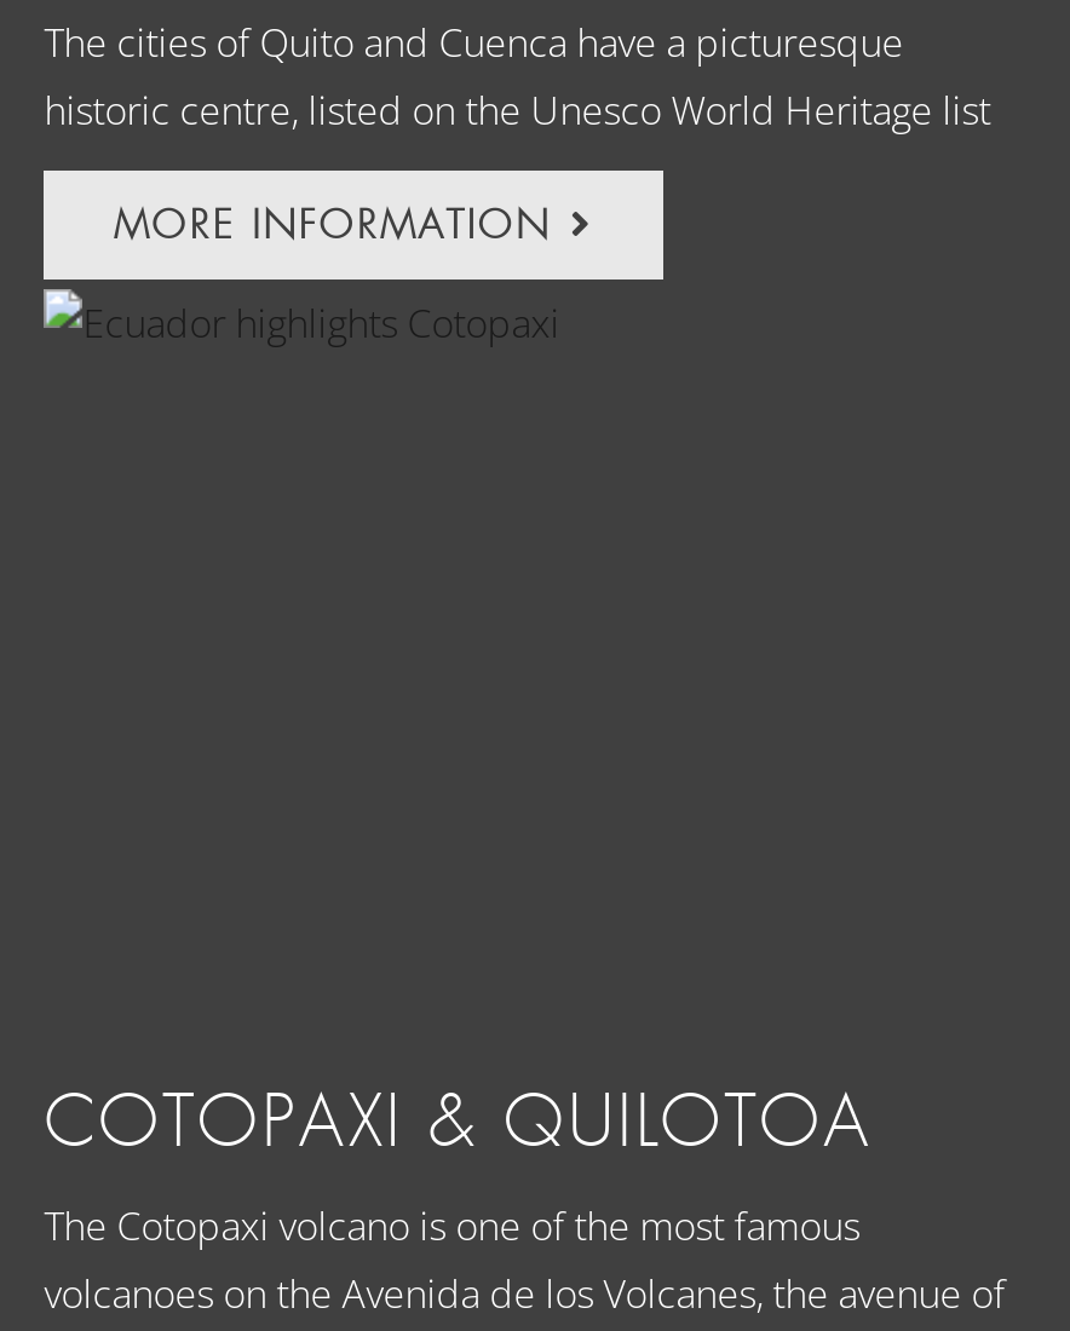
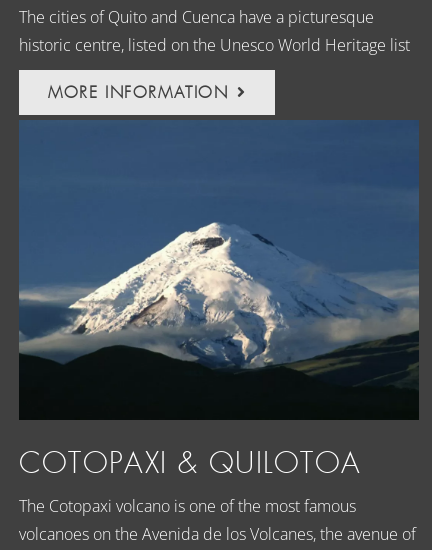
+ [image]
